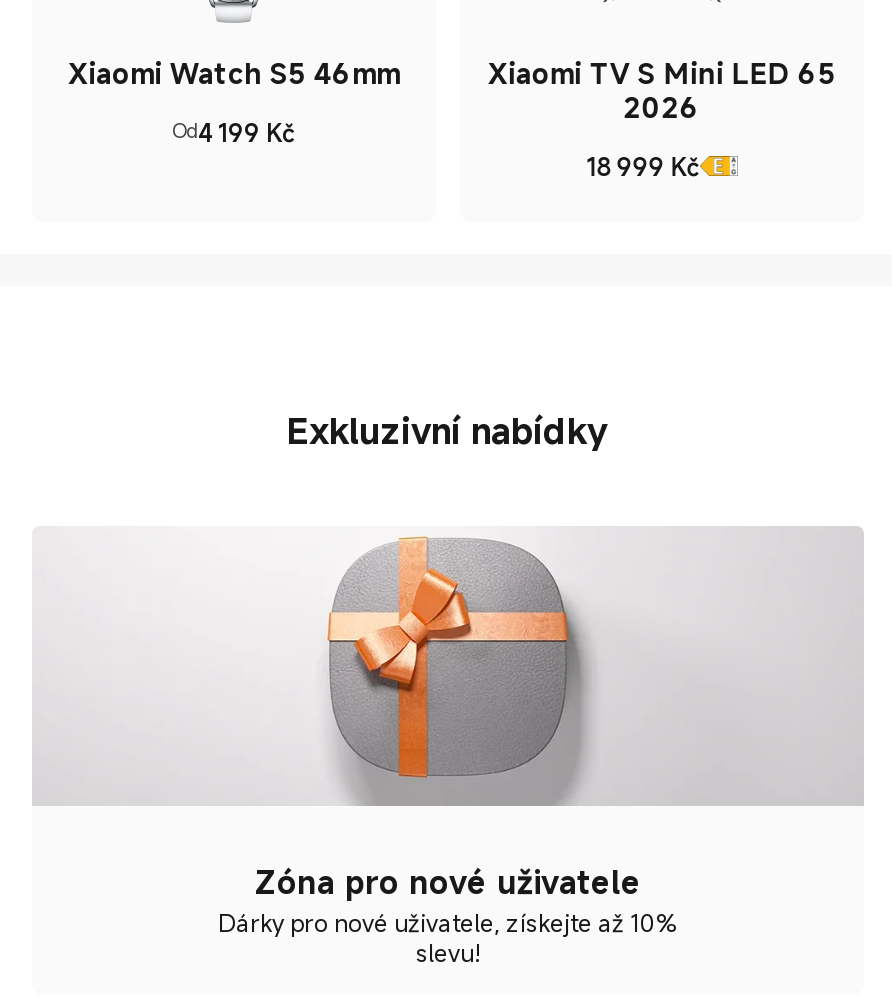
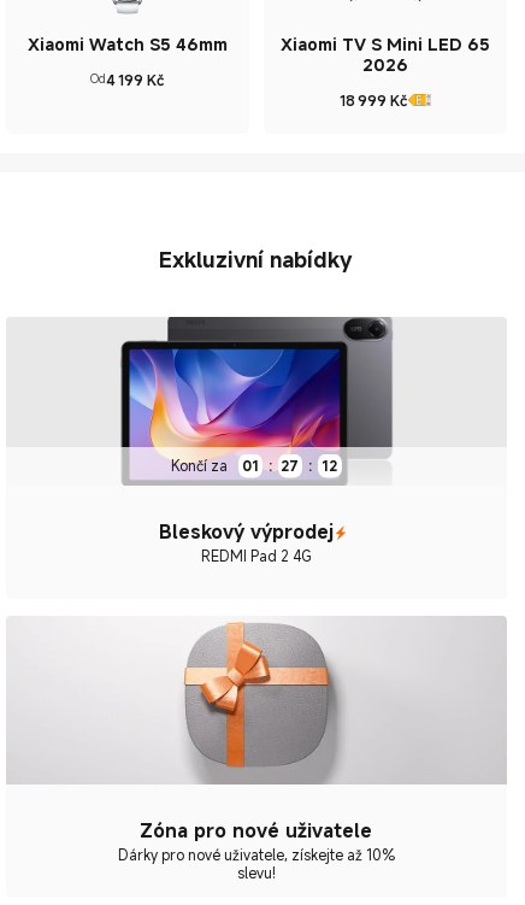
+ [image]
+ Končí za
+ 01 : 27 : 12
+ Bleskový výprodej
+ REDMI Pad 2 4G
